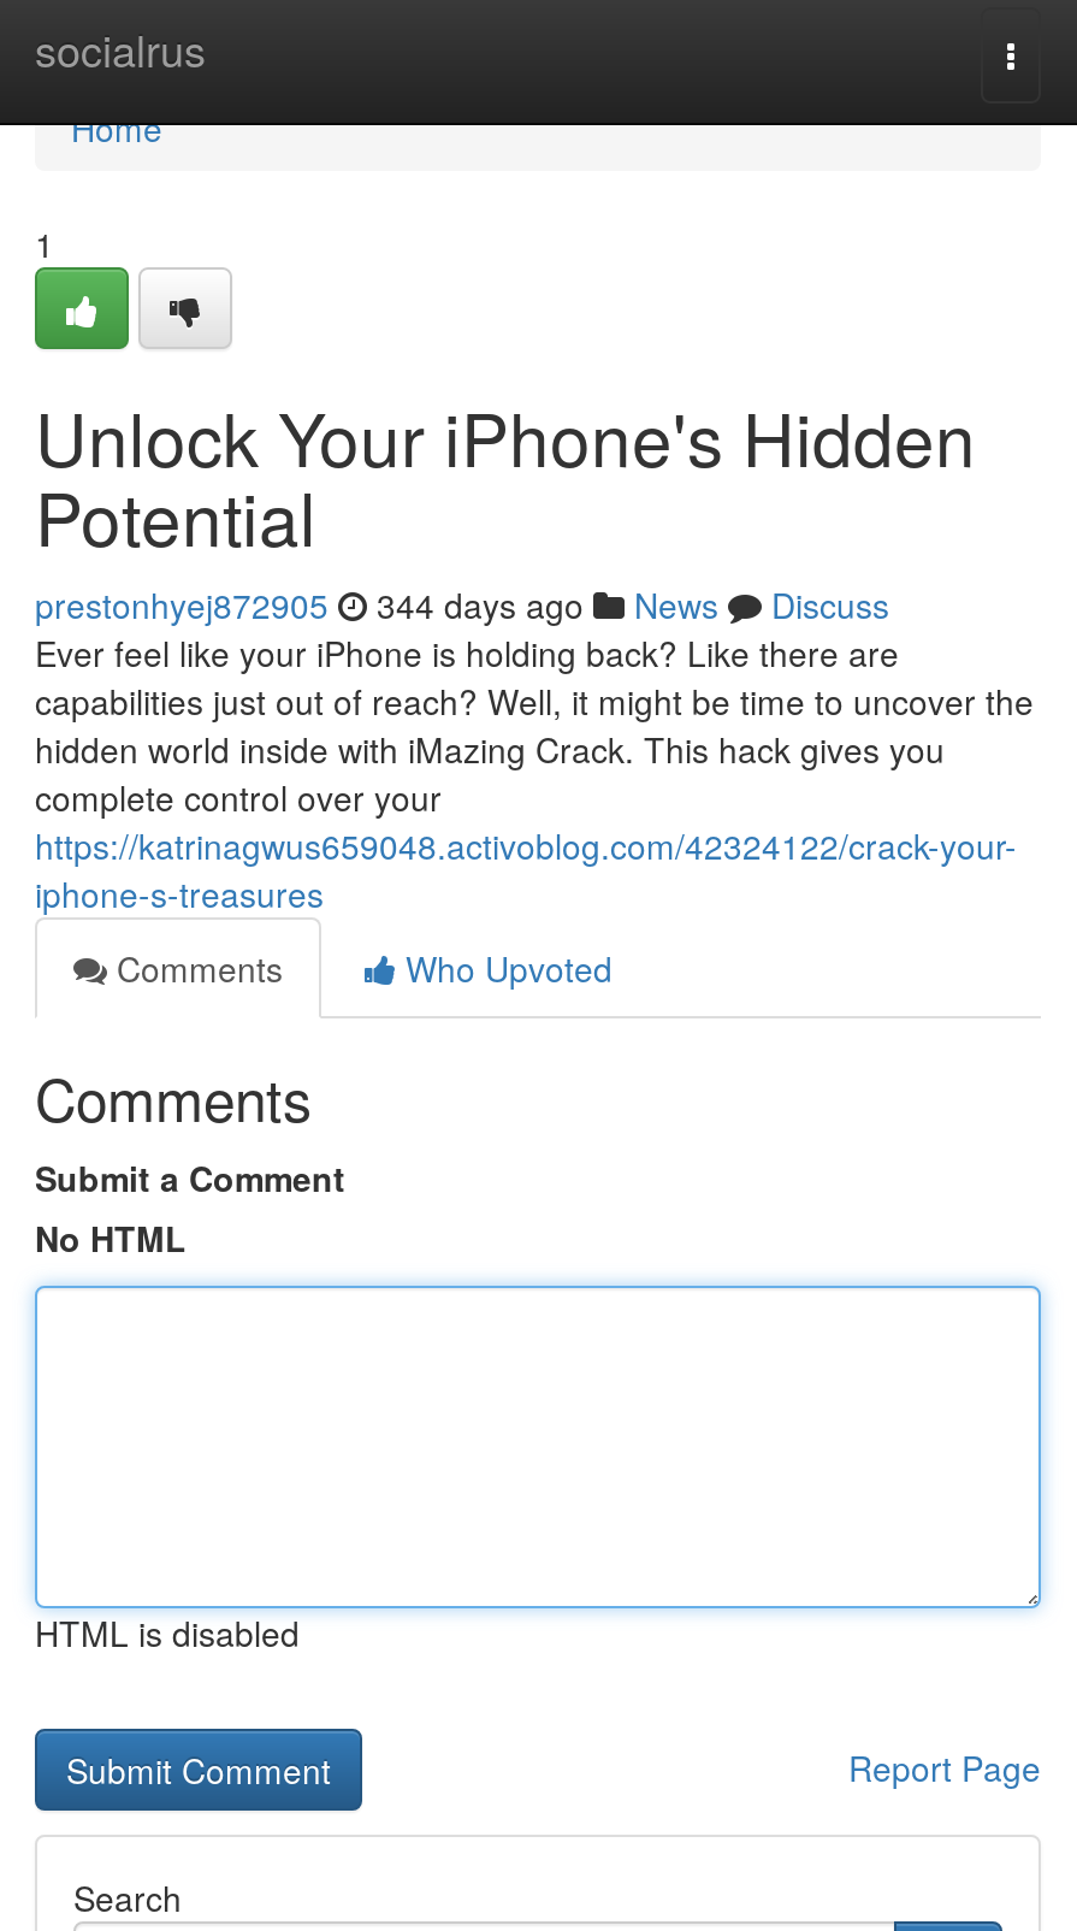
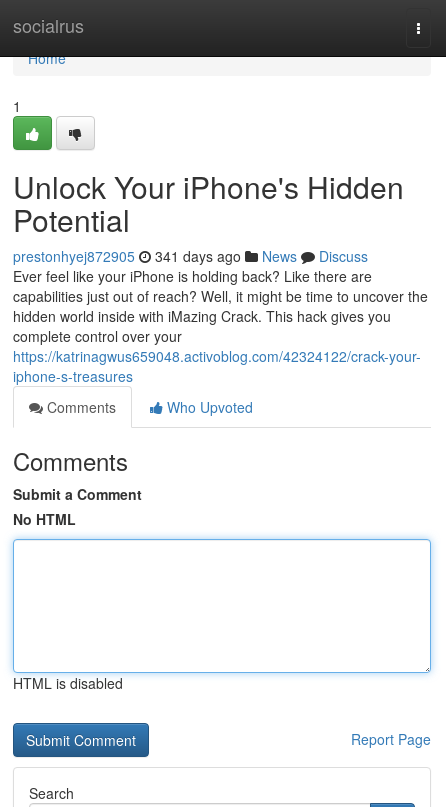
- prestonhyej872905 344 days ago News Discuss
+ prestonhyej872905 341 days ago News Discuss
